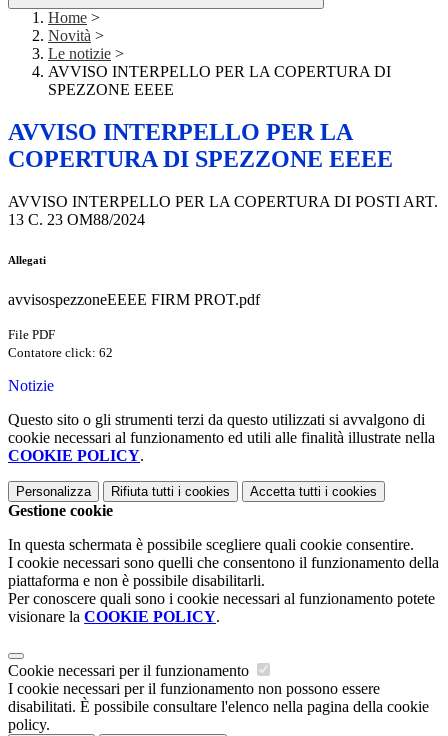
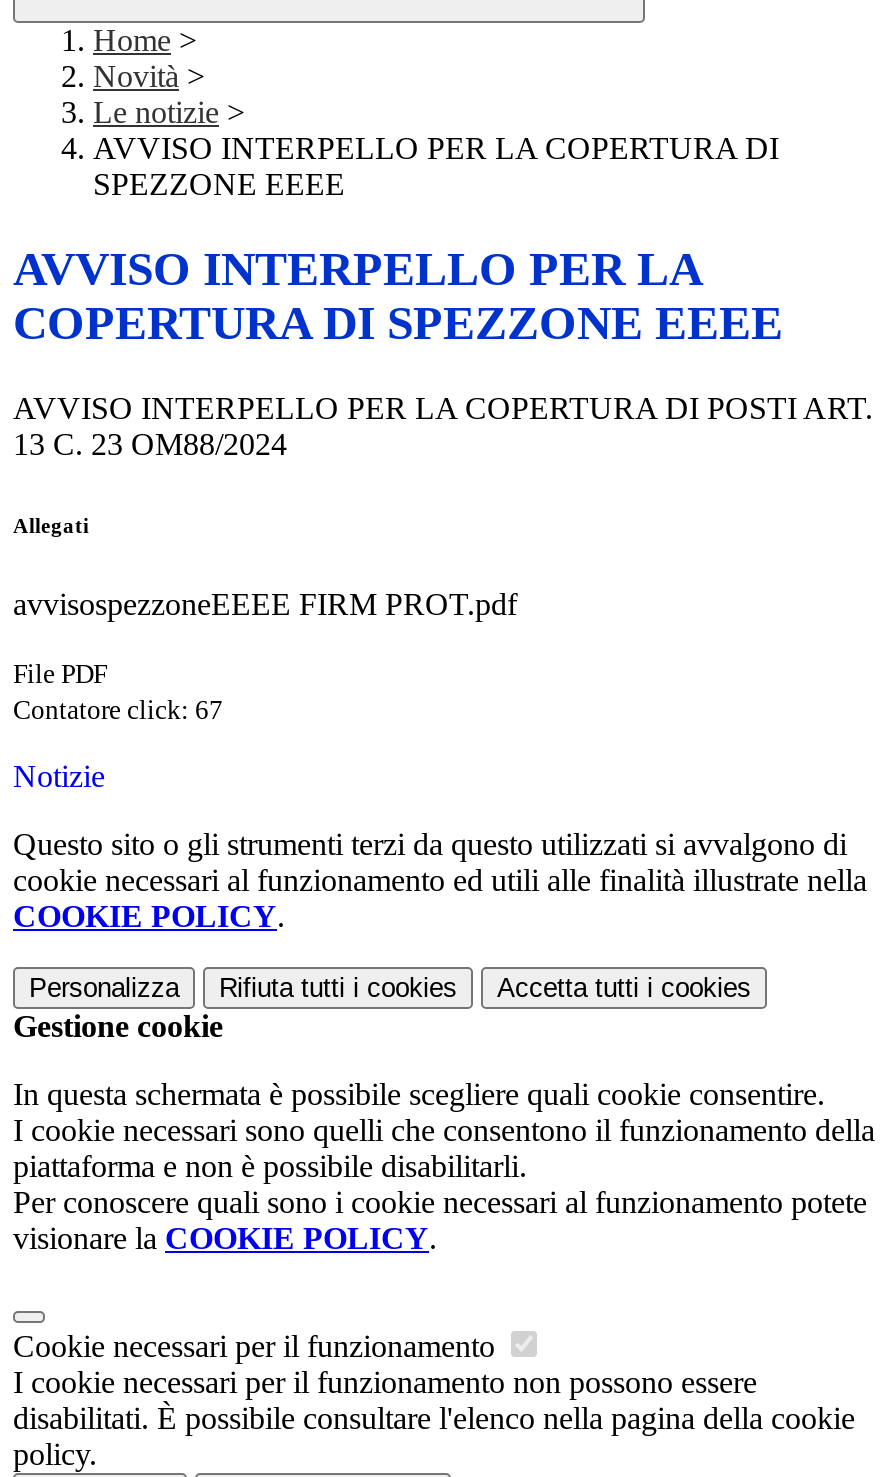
- Contatore click: 62
+ Contatore click: 67
